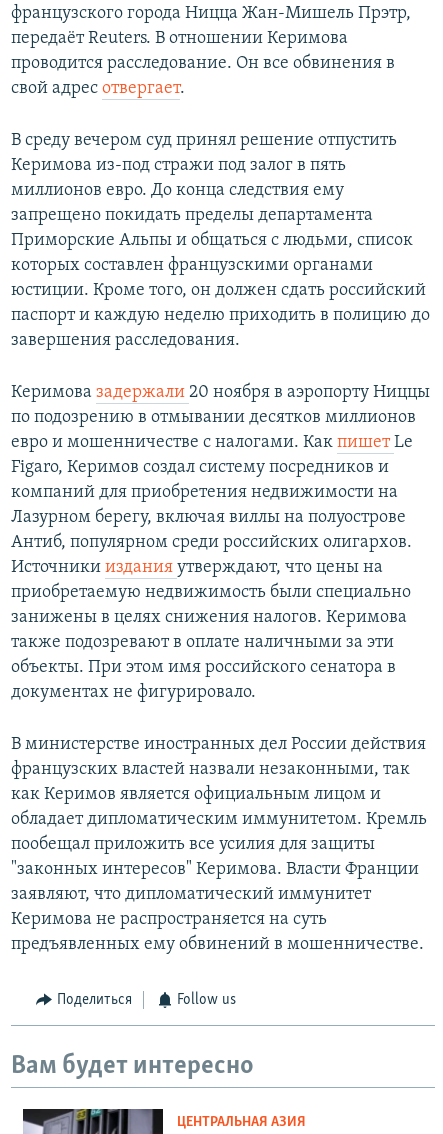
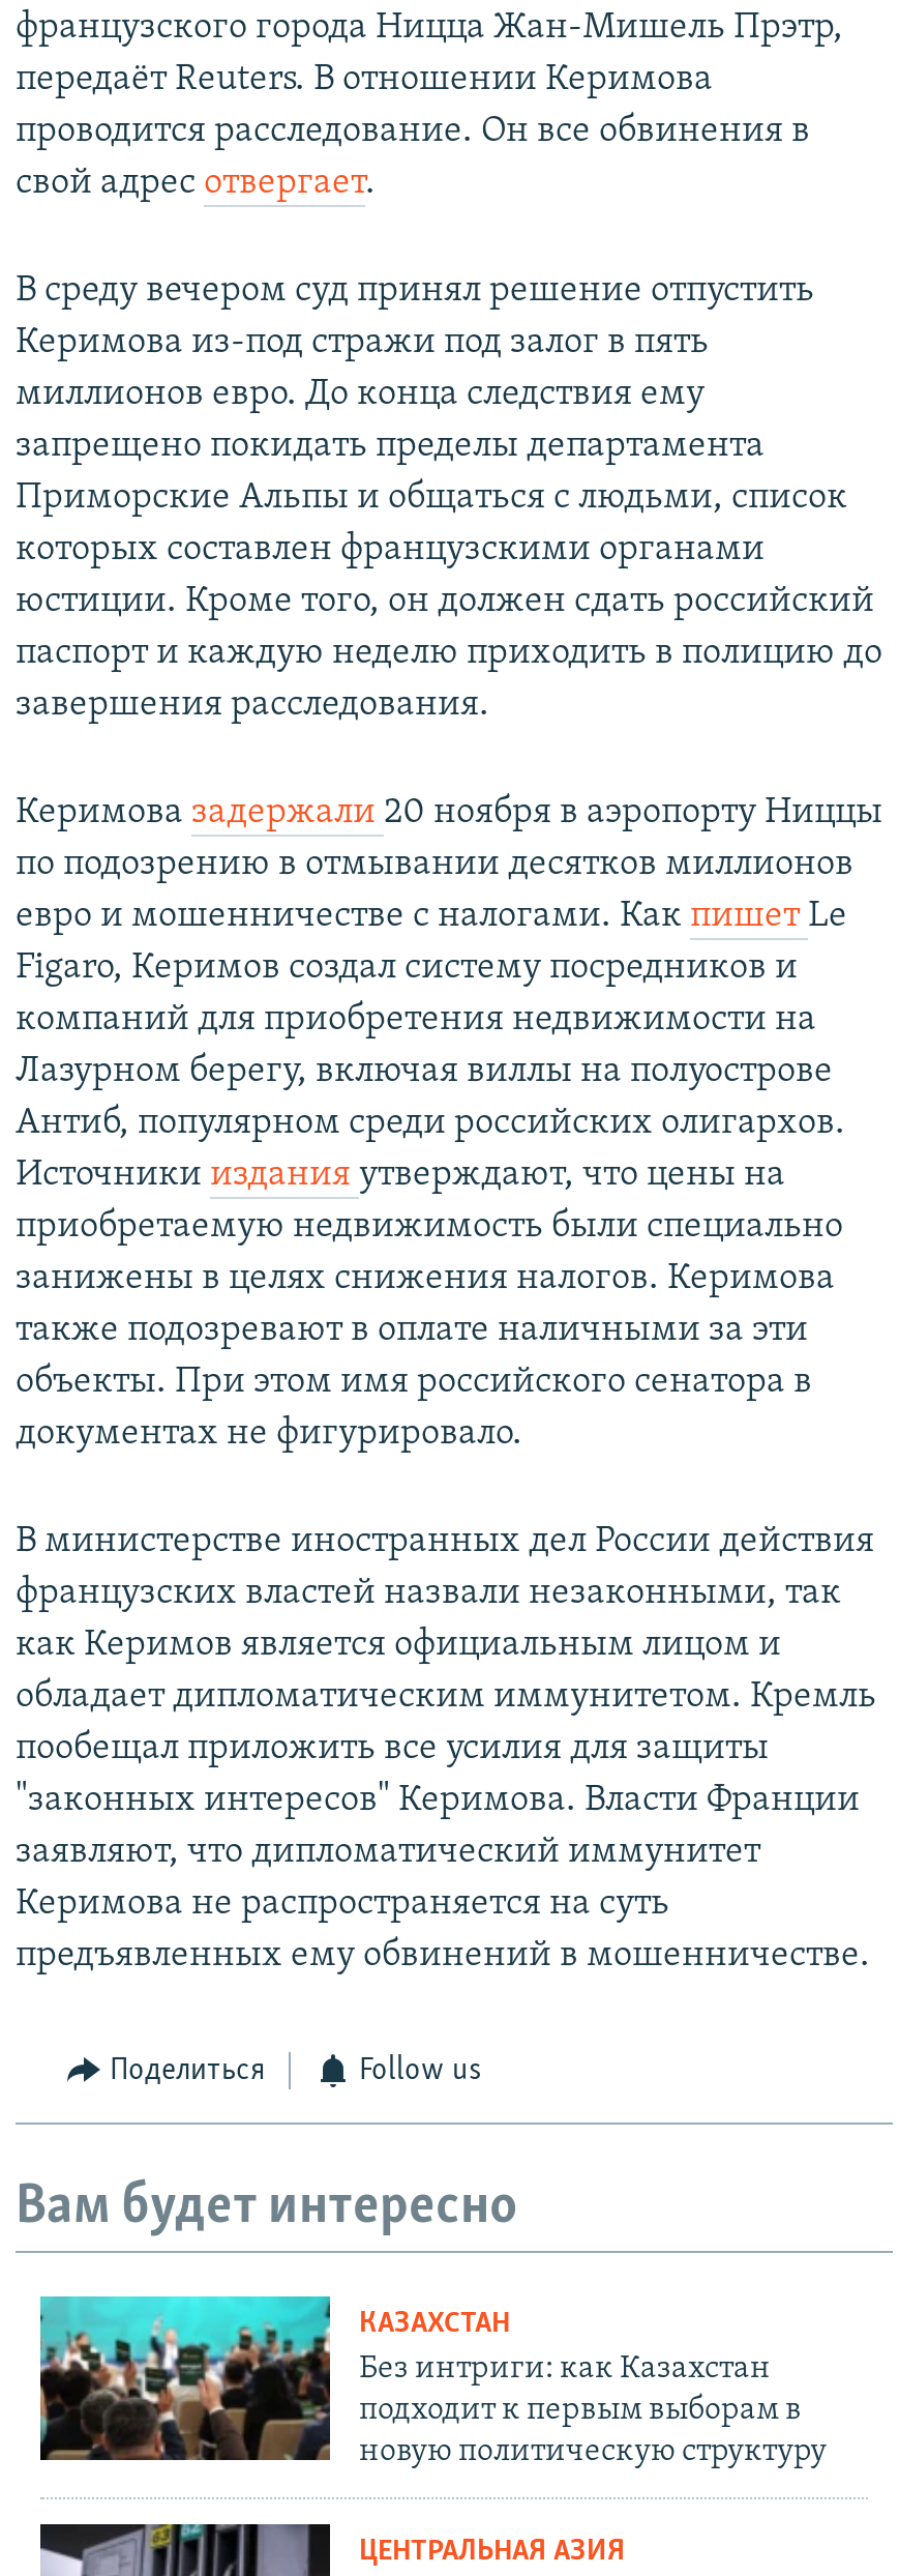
+ [image]
+ КАЗАХСТАН
+ Без интриги: как Казахстан
+ подходит к первым выборам в
+ новую политическую структуру
